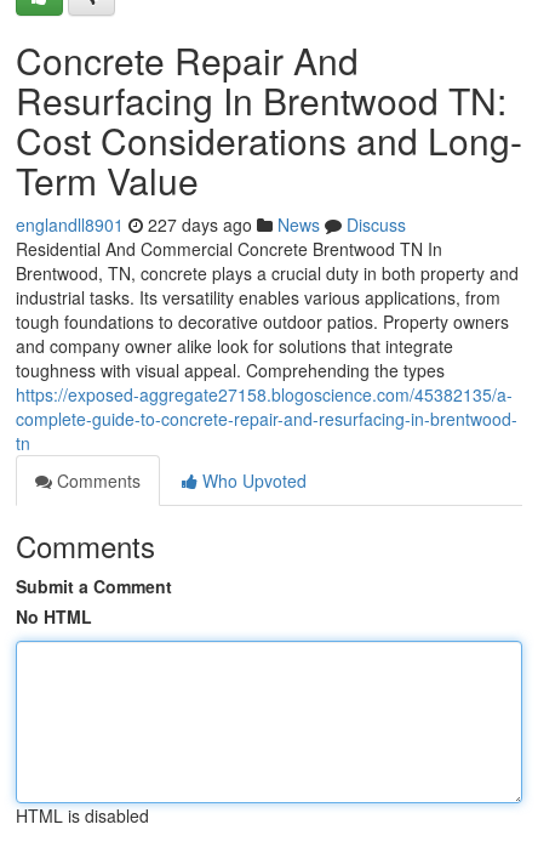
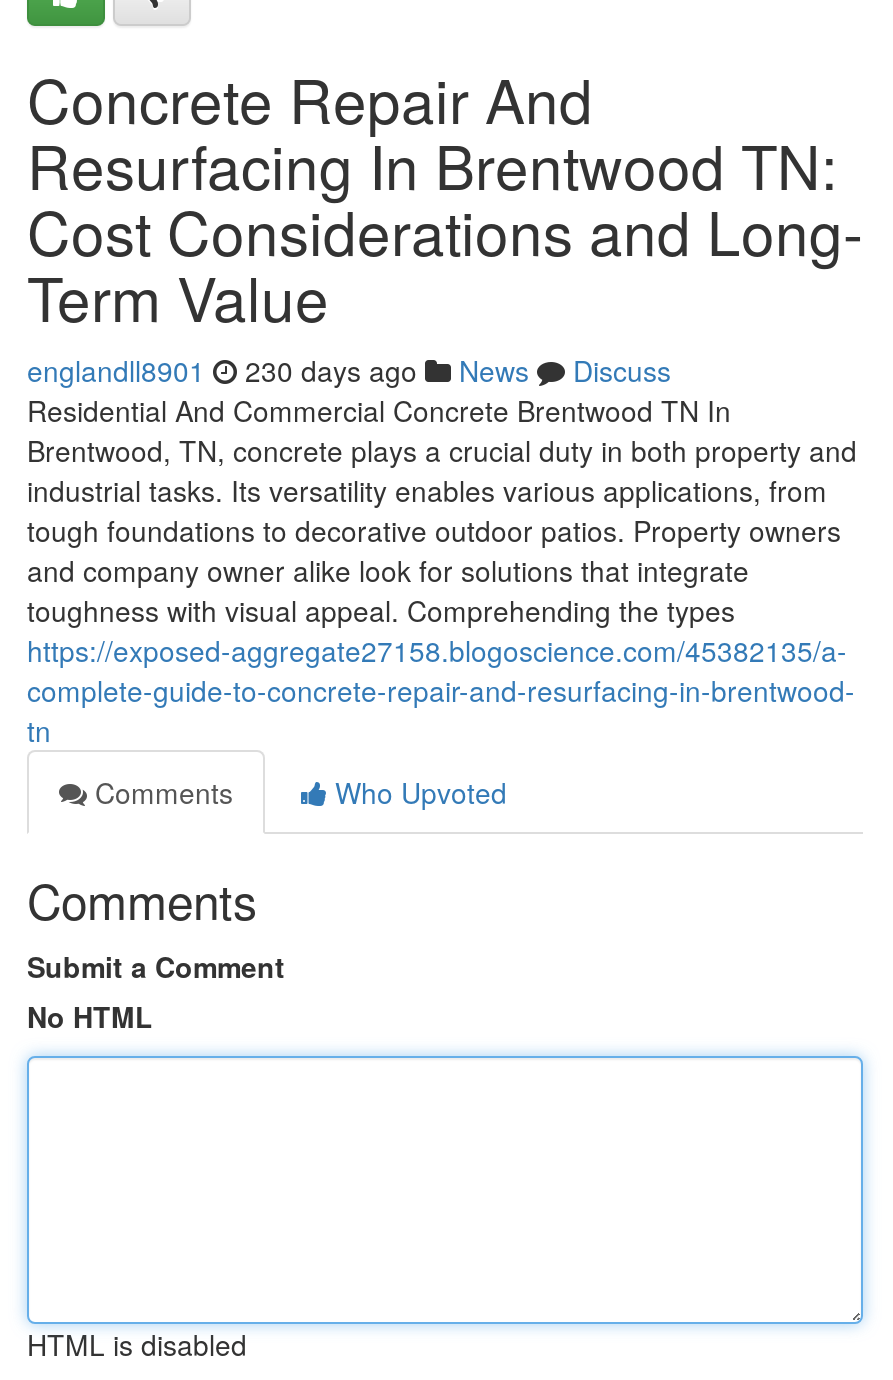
- englandll8901 227 days ago News Discuss
+ englandll8901 230 days ago News Discuss
